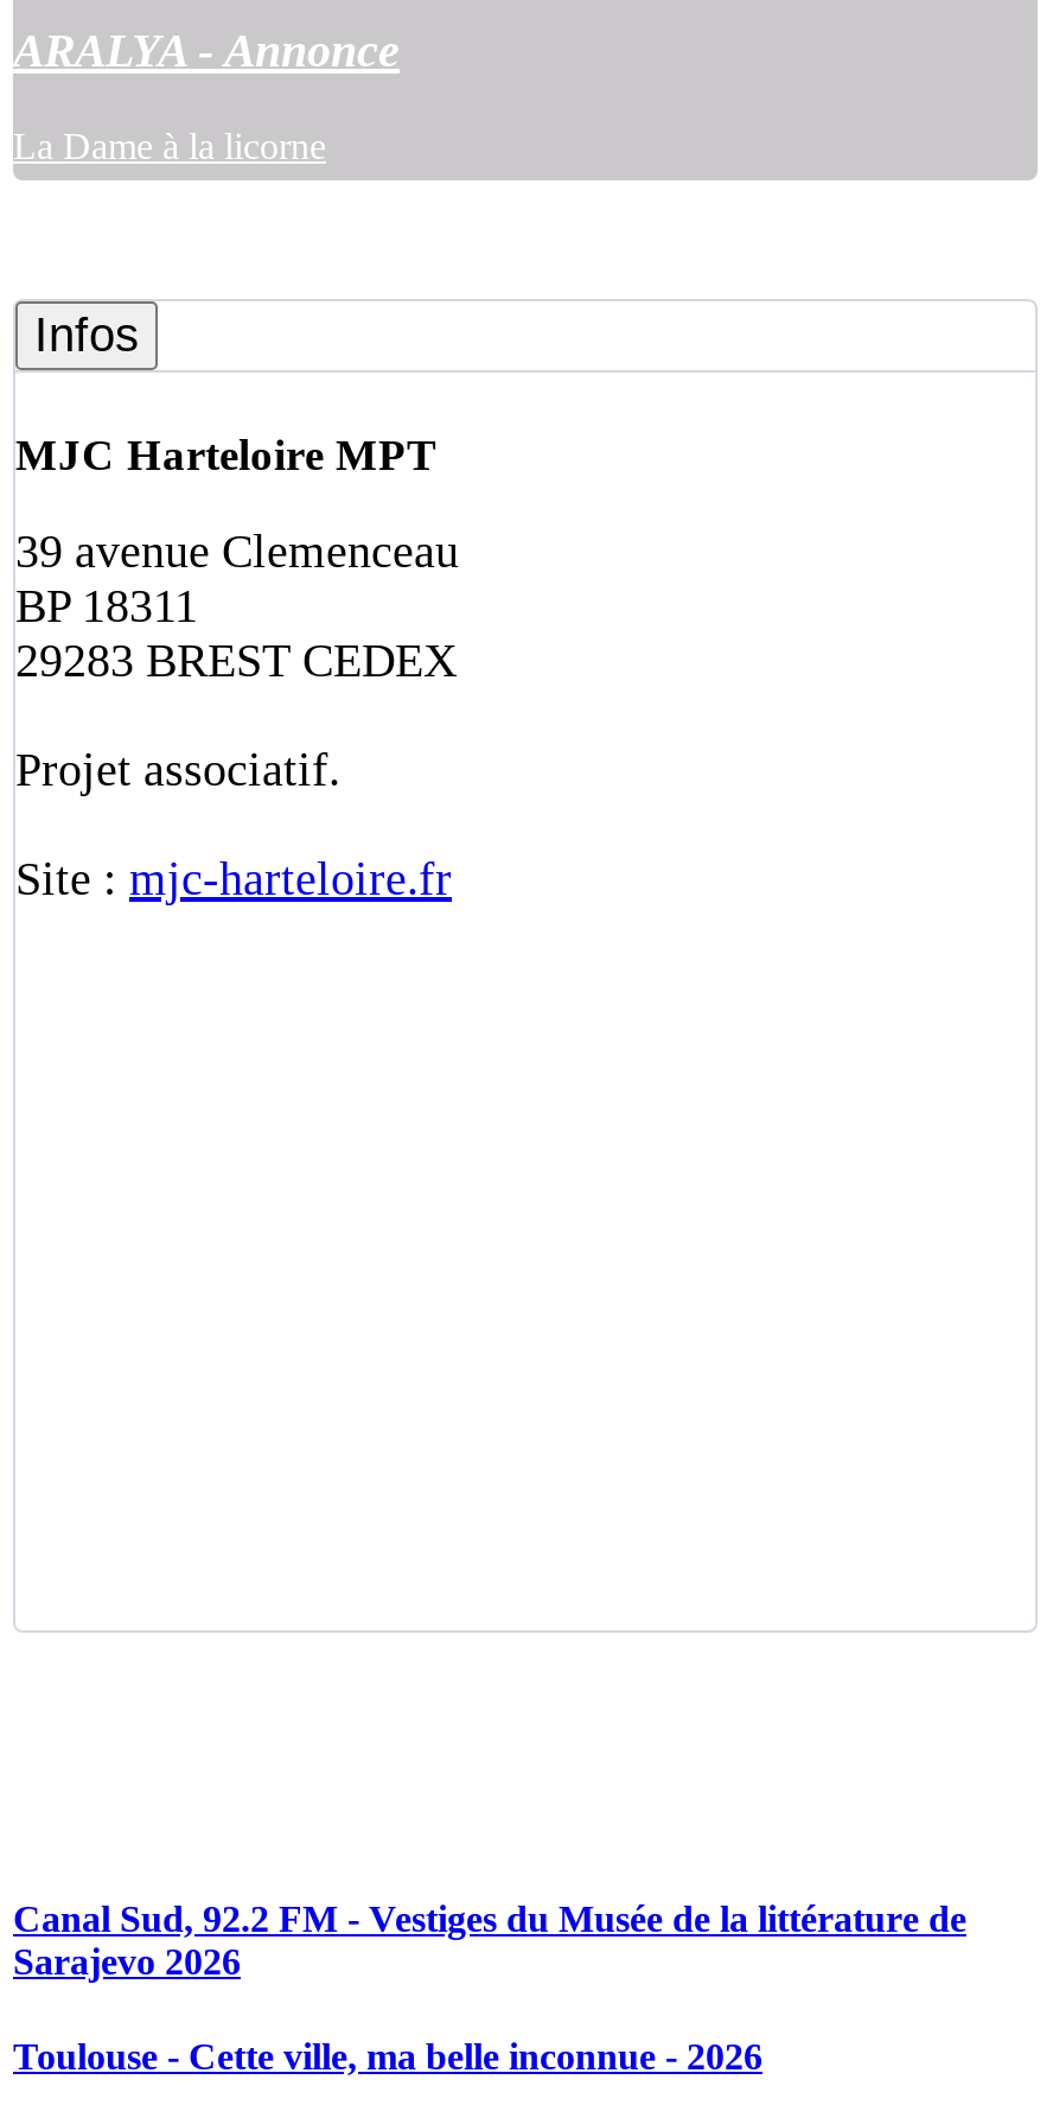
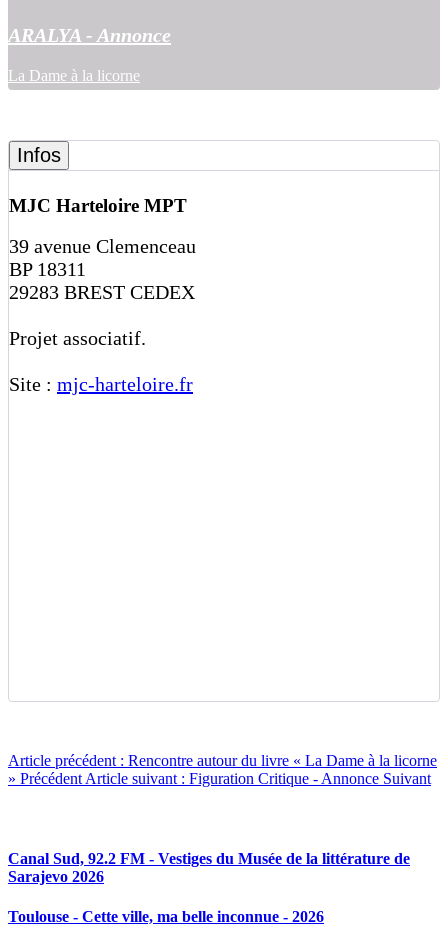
+ Article précédent : Rencontre autour du livre « La Dame à la licorne
+ » Précédent Article suivant : Figuration Critique - Annonce Suivant
